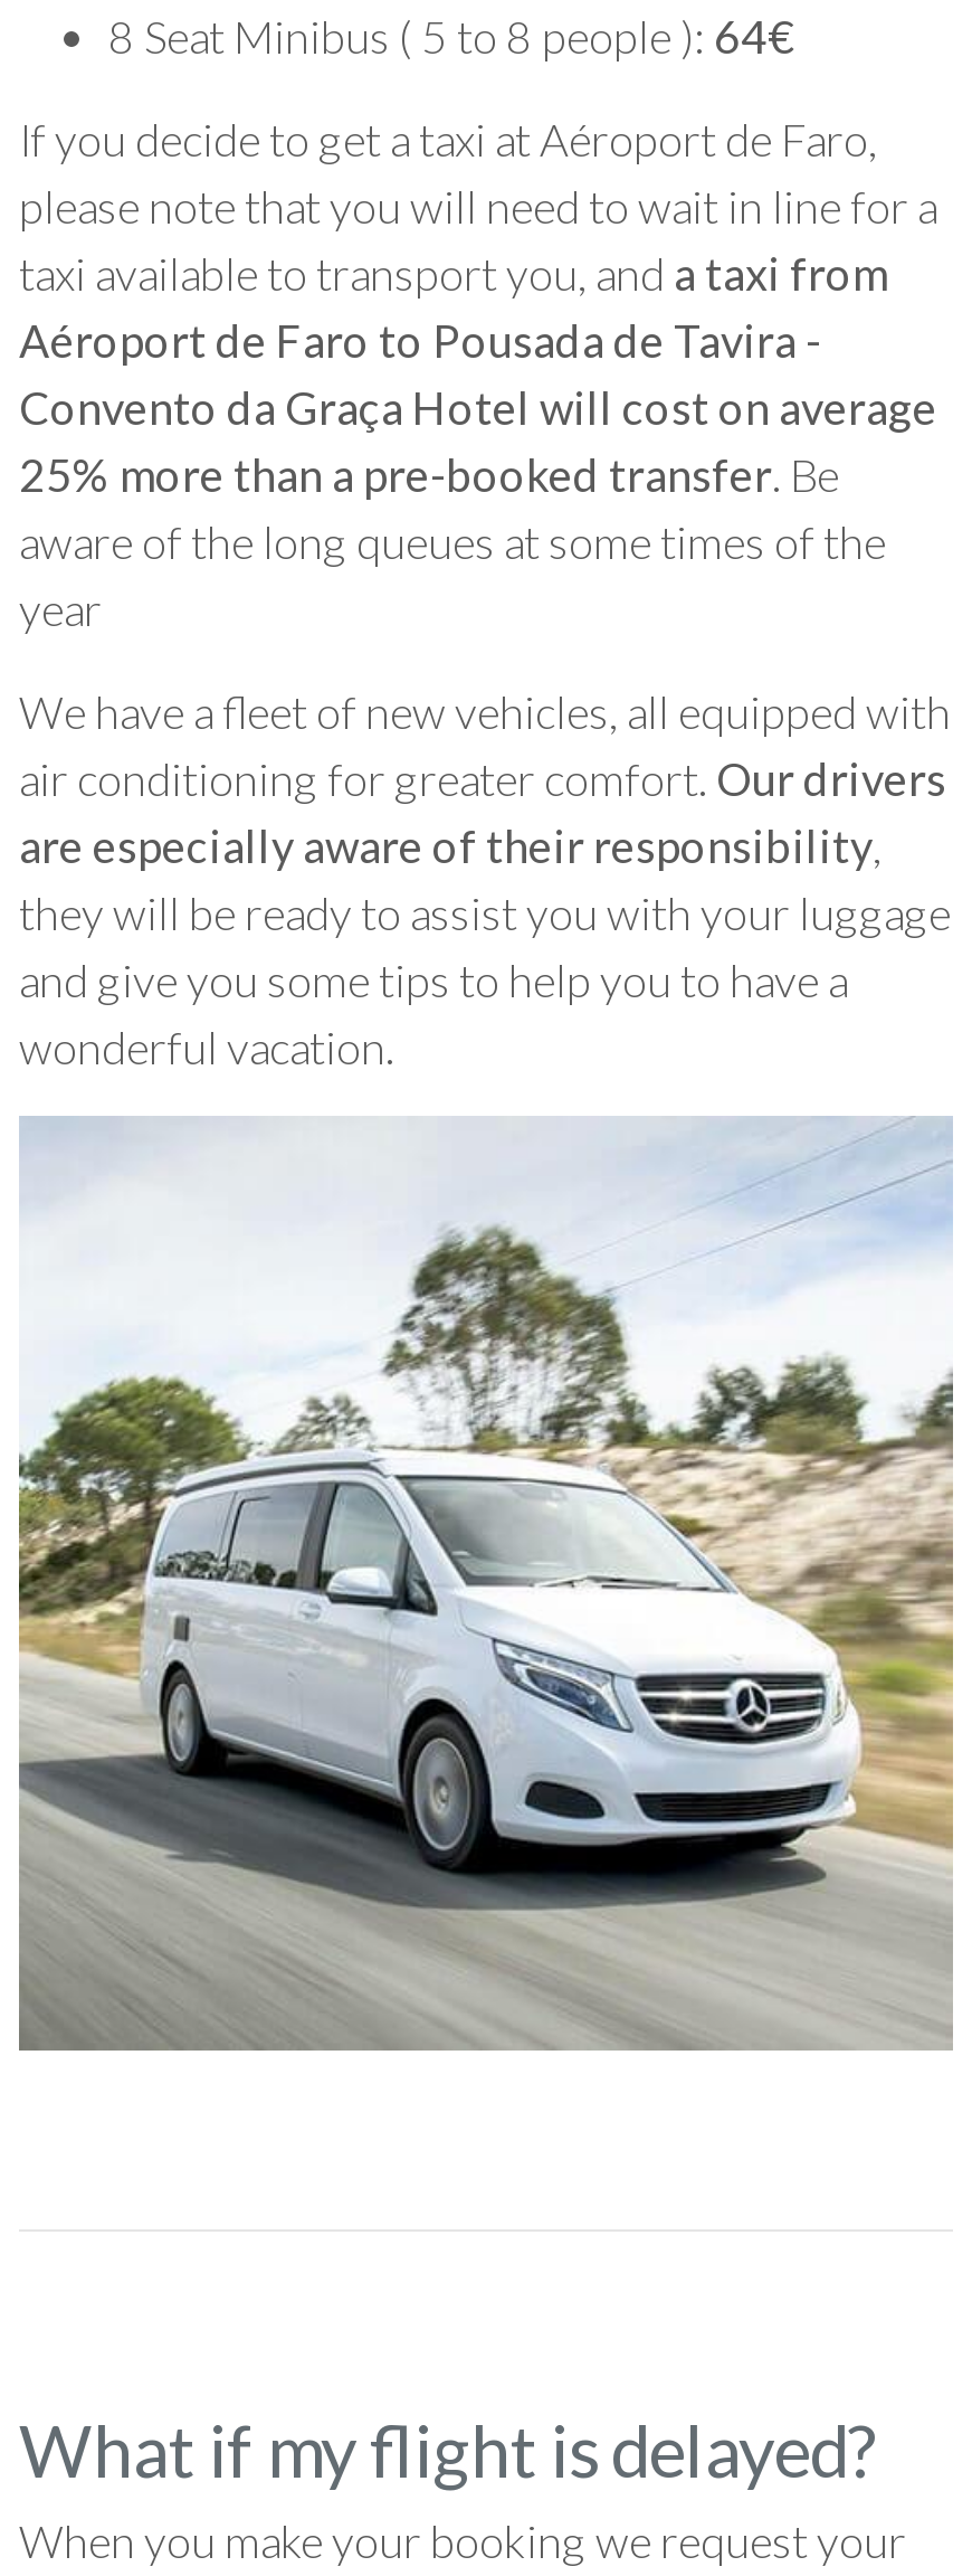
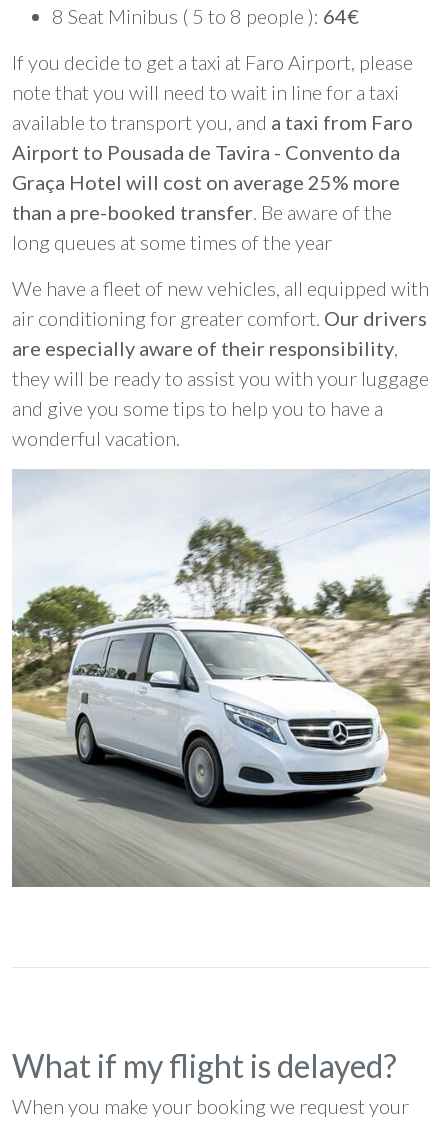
- If you decide to get a taxi at Aéroport de Faro,
- please note that you will need to wait in line for a
- taxi available to transport you, and a taxi from
- Aéroport de Faro to Pousada de Tavira -
- Convento da Graça Hotel will cost on average
- 25% more than a pre-booked transfer. Be
- aware of the long queues at some times of the
- year
+ If you decide to get a taxi at Faro Airport, please
+ note that you will need to wait in line for a taxi
+ available to transport you, and a taxi from Faro
+ Airport to Pousada de Tavira - Convento da
+ Graça Hotel will cost on average 25% more
+ than a pre-booked transfer. Be aware of the
+ long queues at some times of the year
